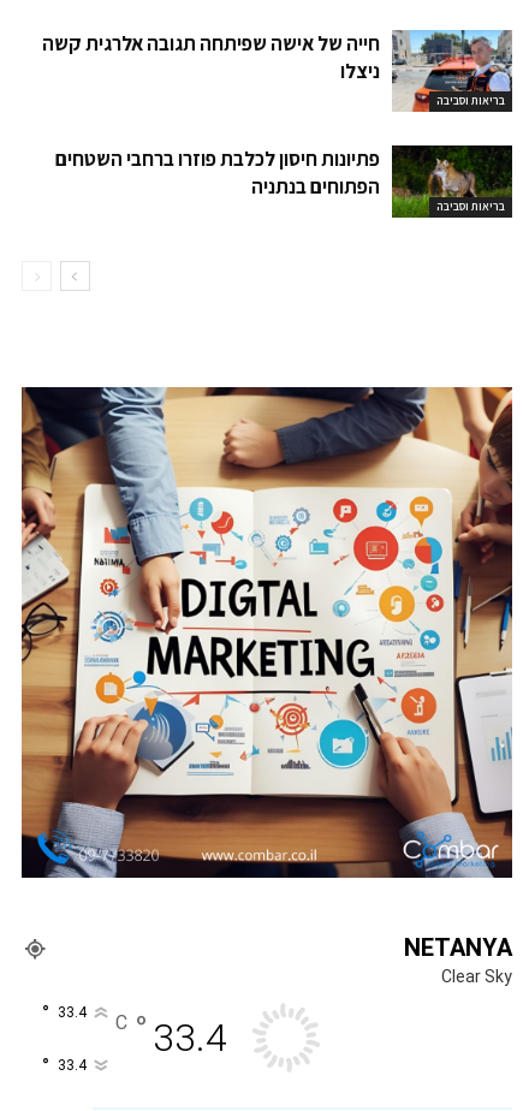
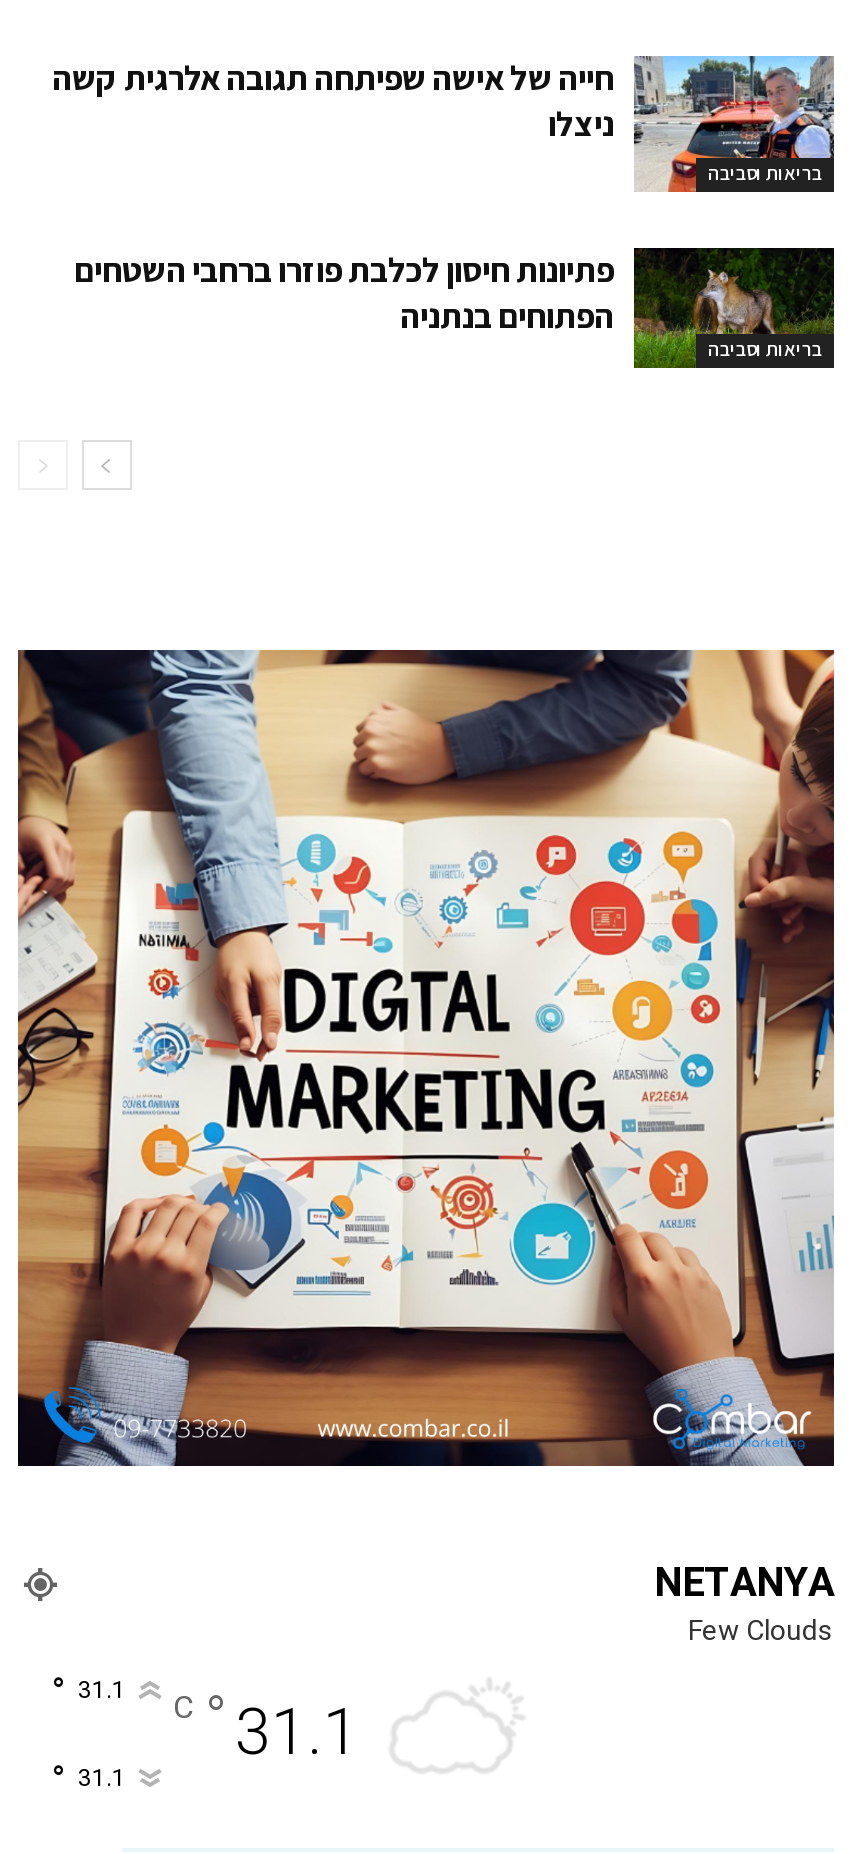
- Clear Sky
+ Few Clouds

- 33.4
+ 31.1

- 33.4
+ 31.1

- 33.4
+ 31.1
